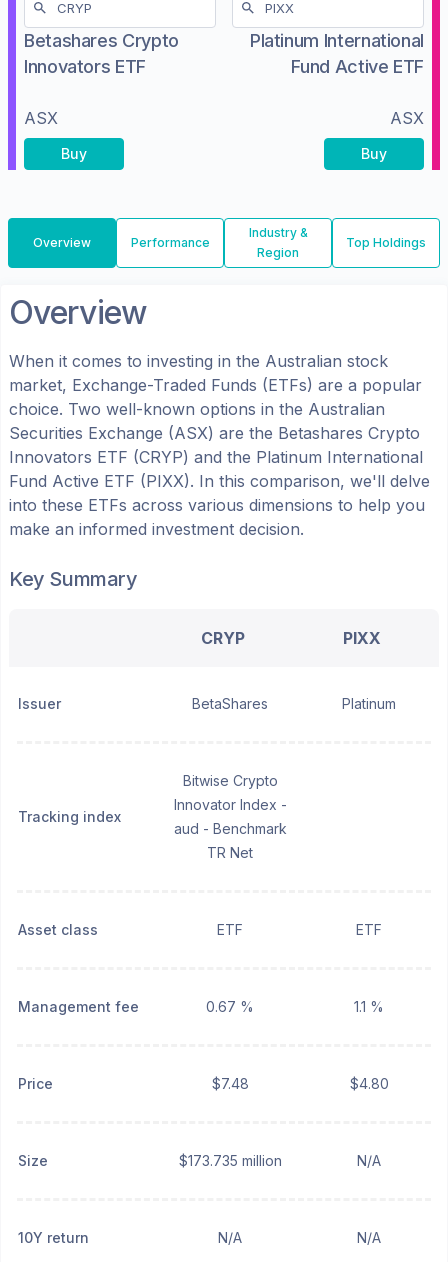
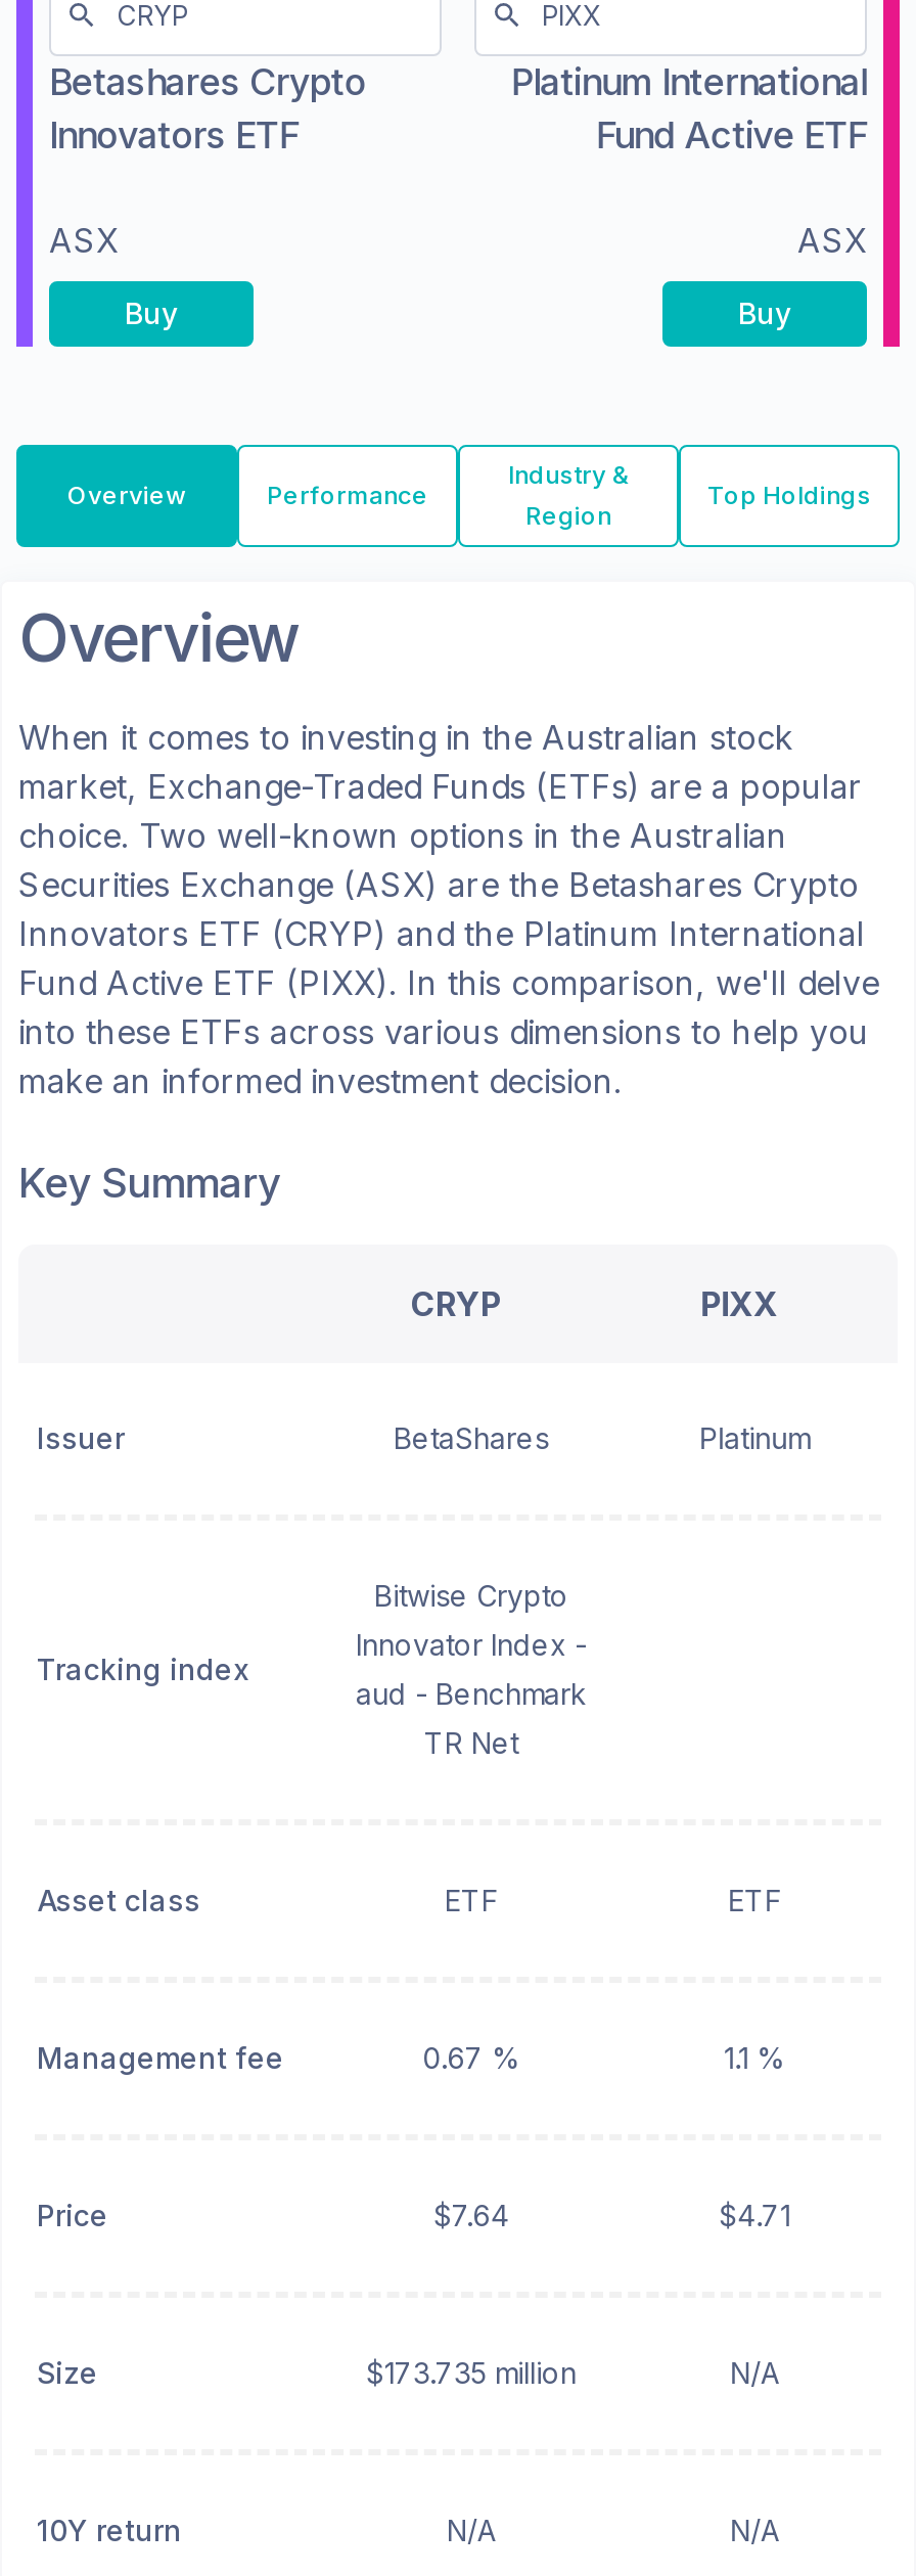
- $7.48
+ $7.64

- $4.80
+ $4.71
